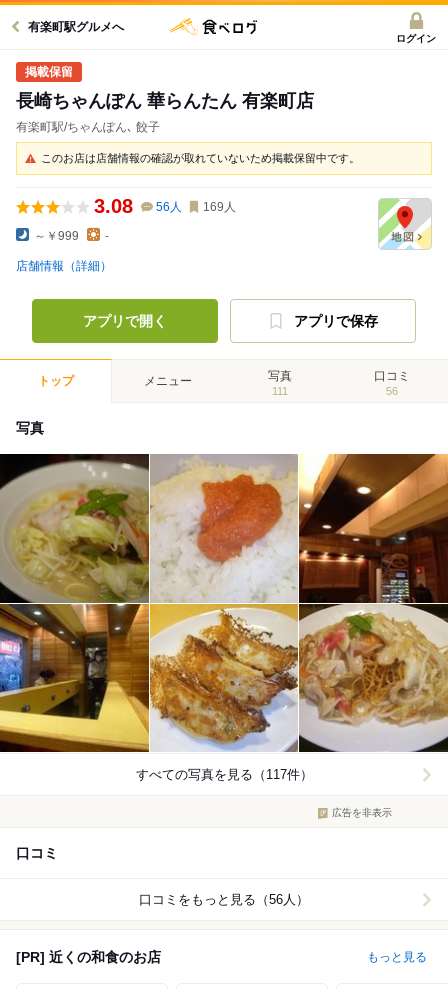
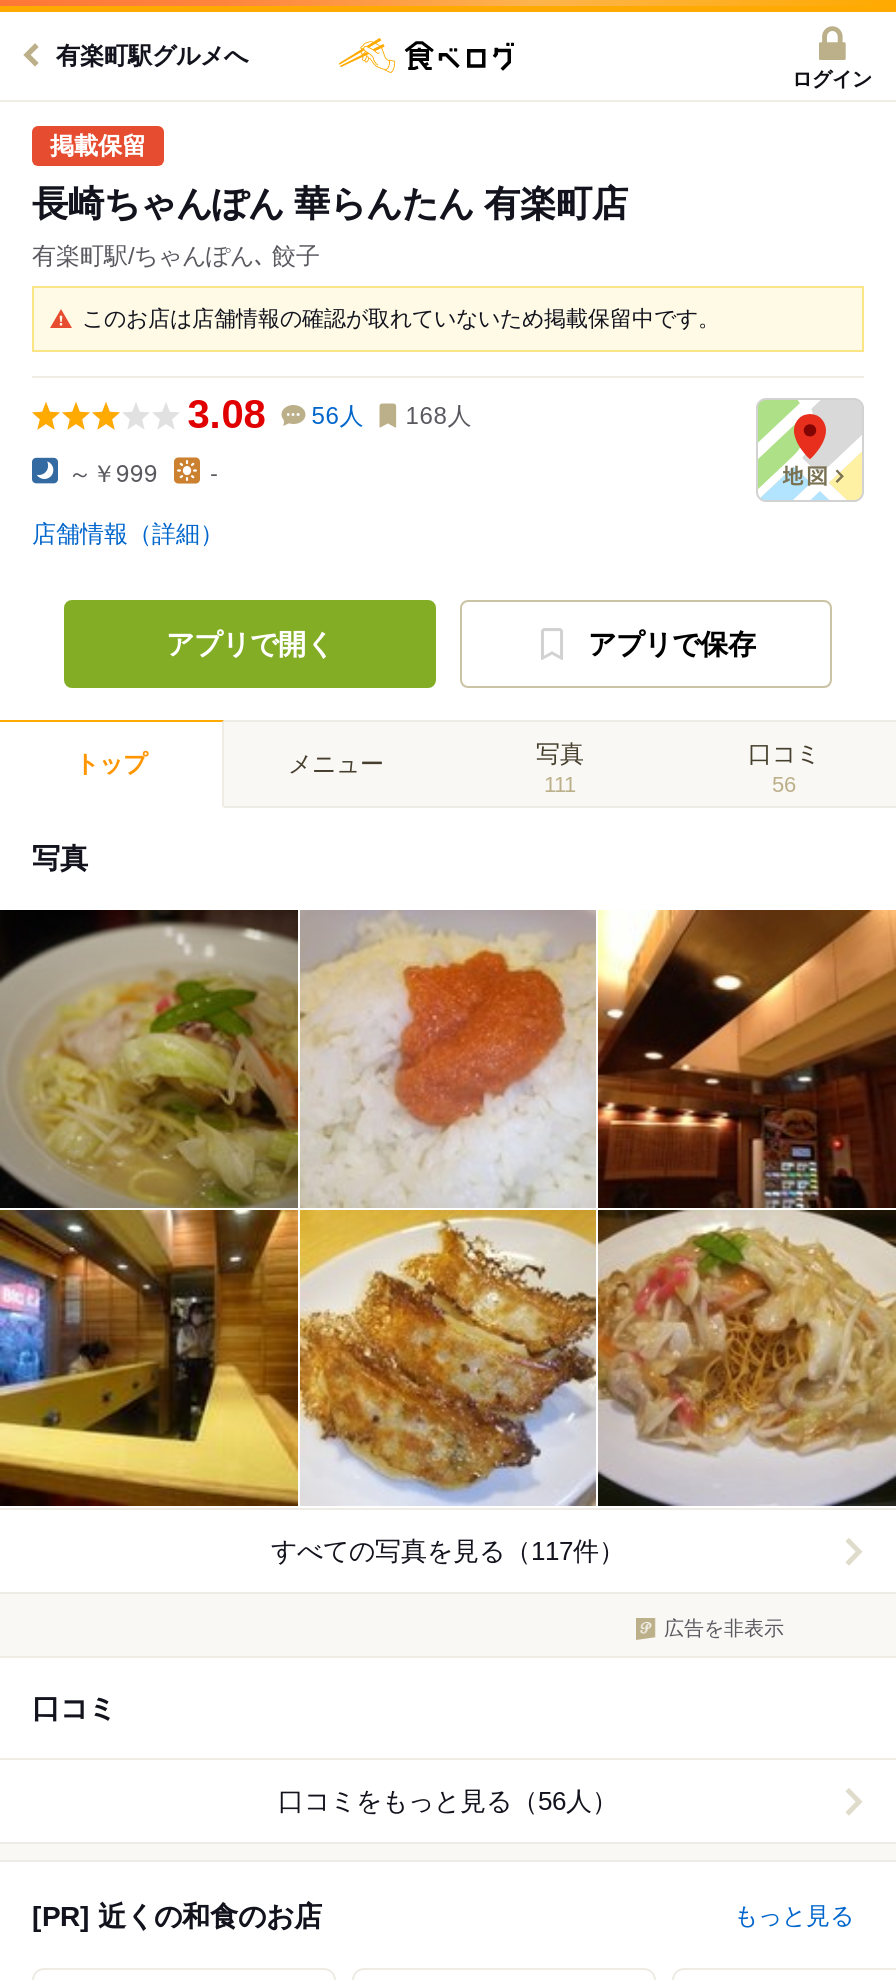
- 3.08 56人 169人
+ 3.08 56人 168人
